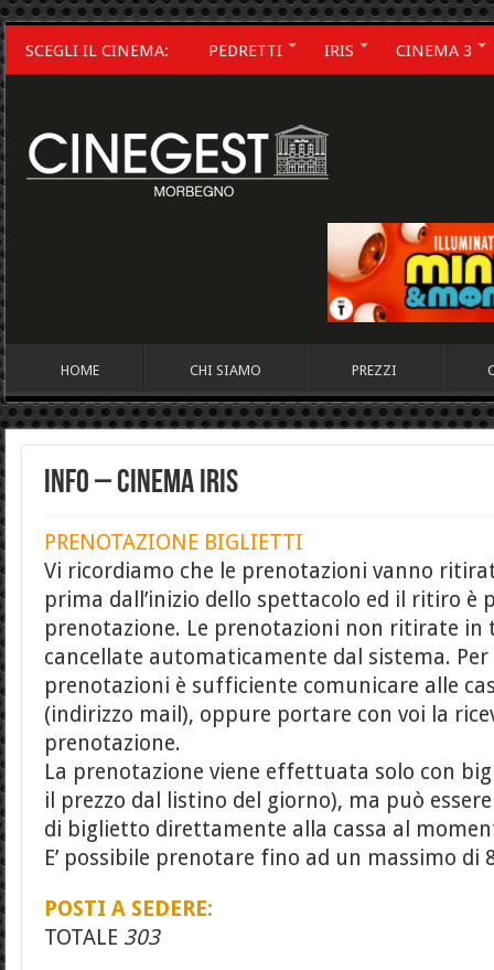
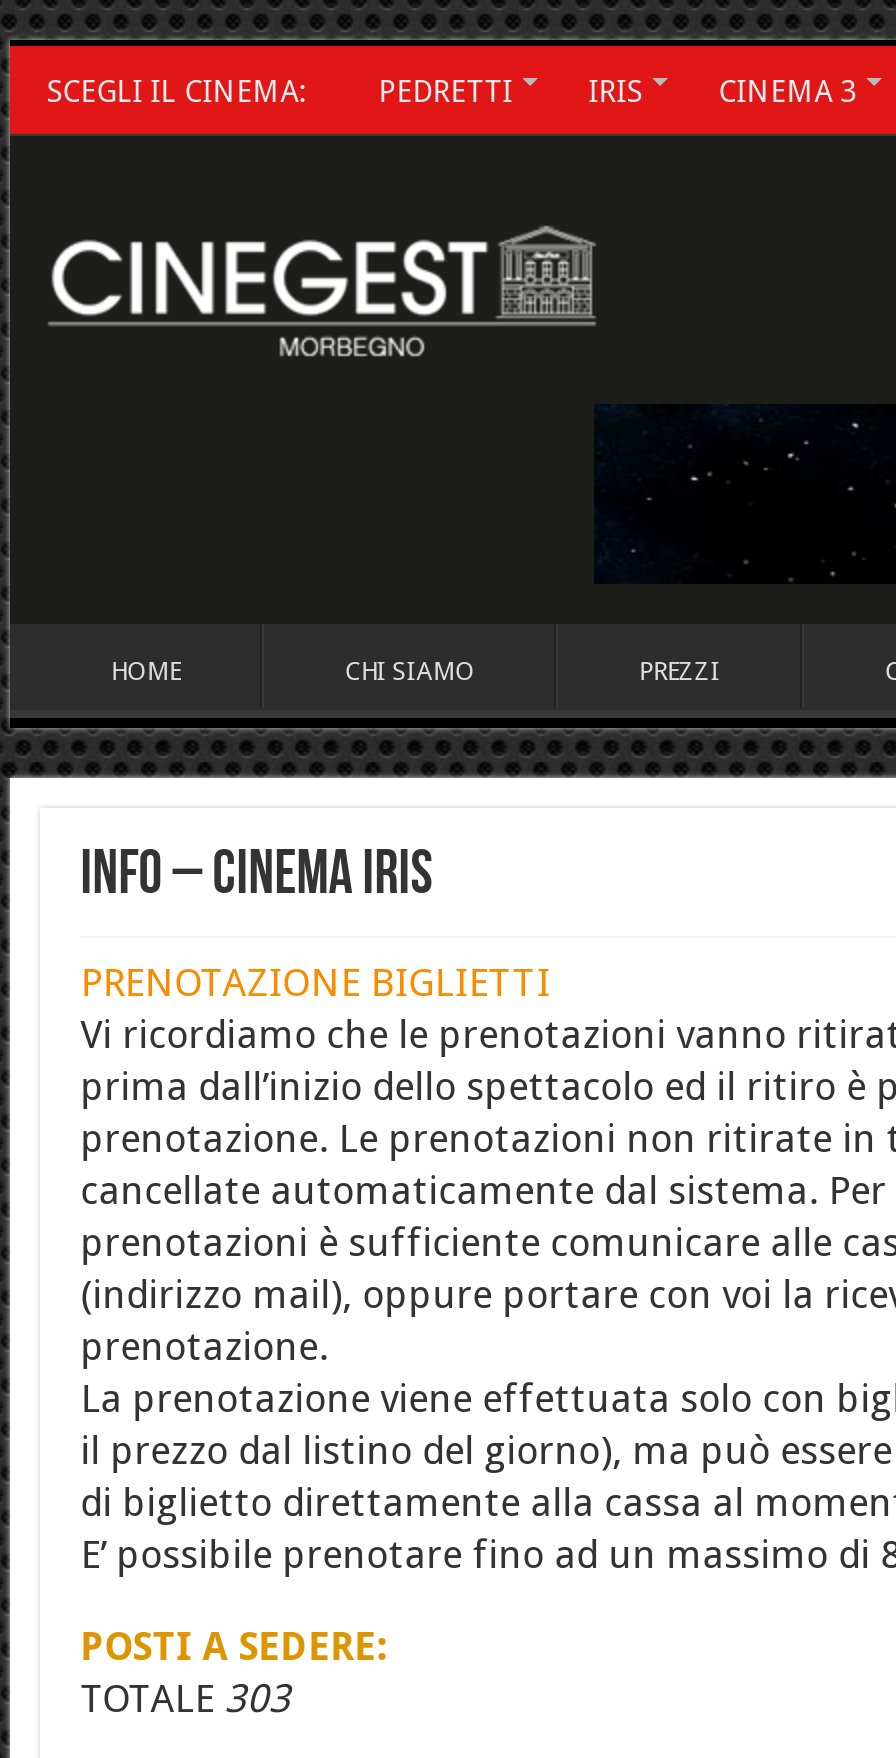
- [image]
